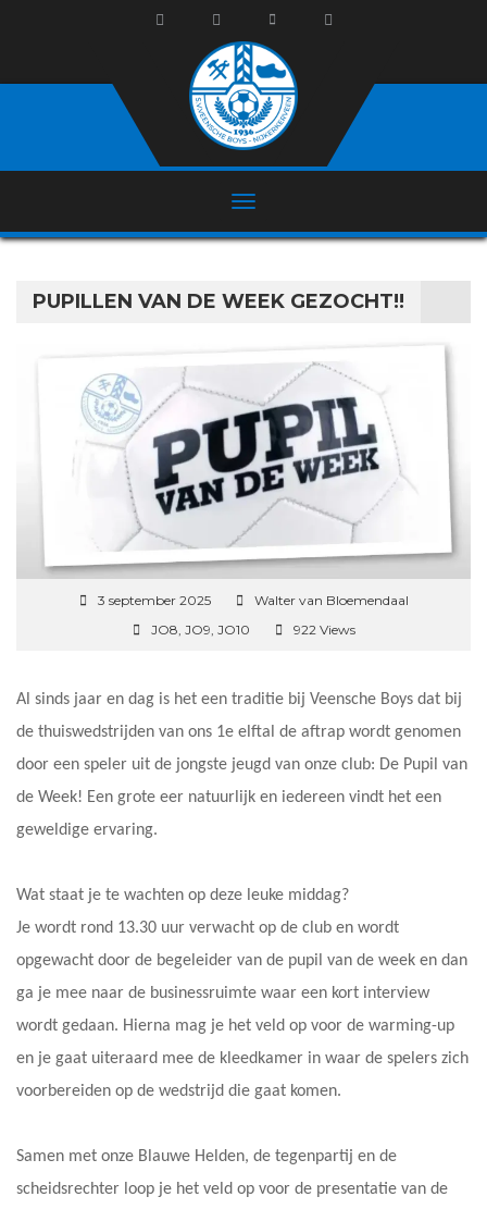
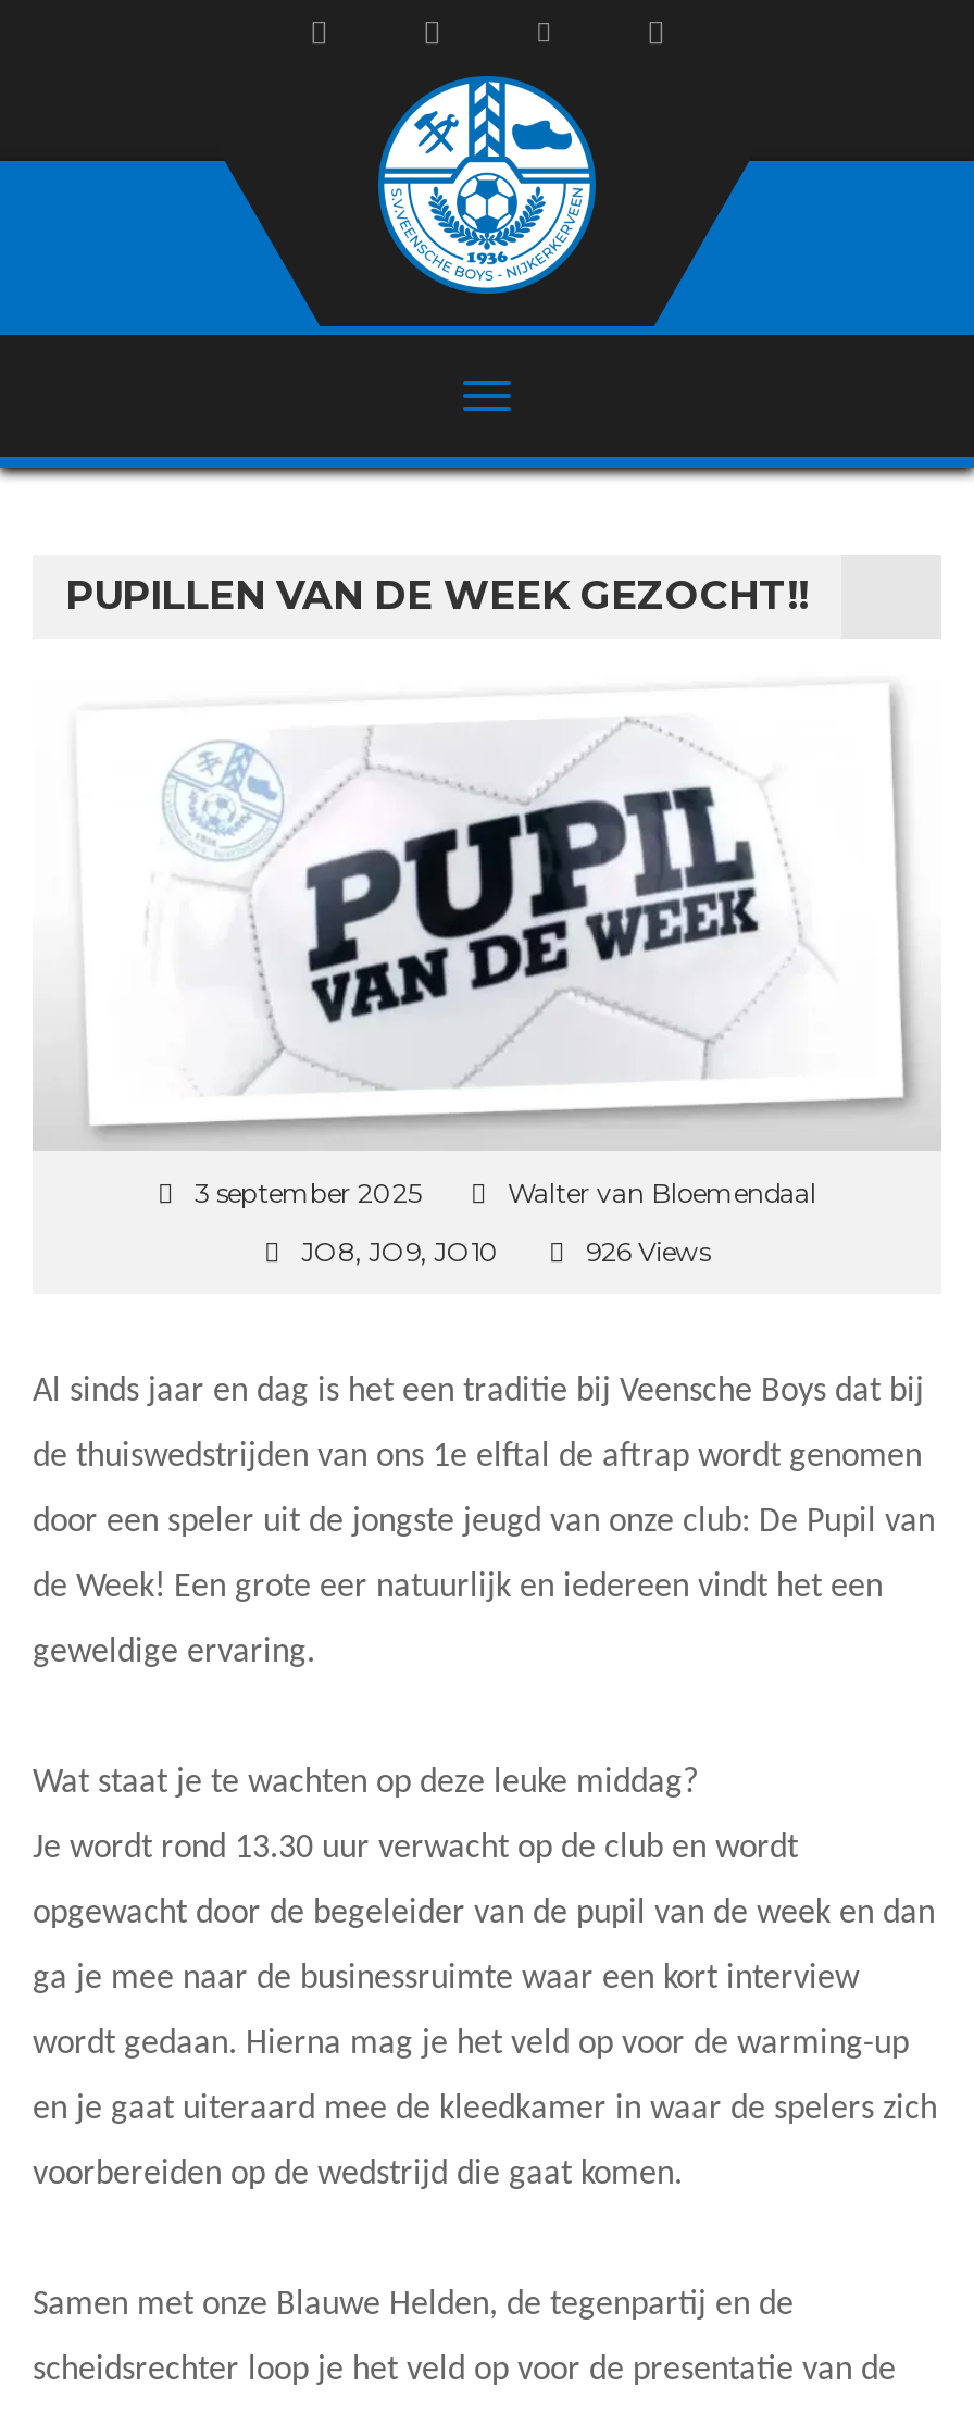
- 922 Views
+ 926 Views
